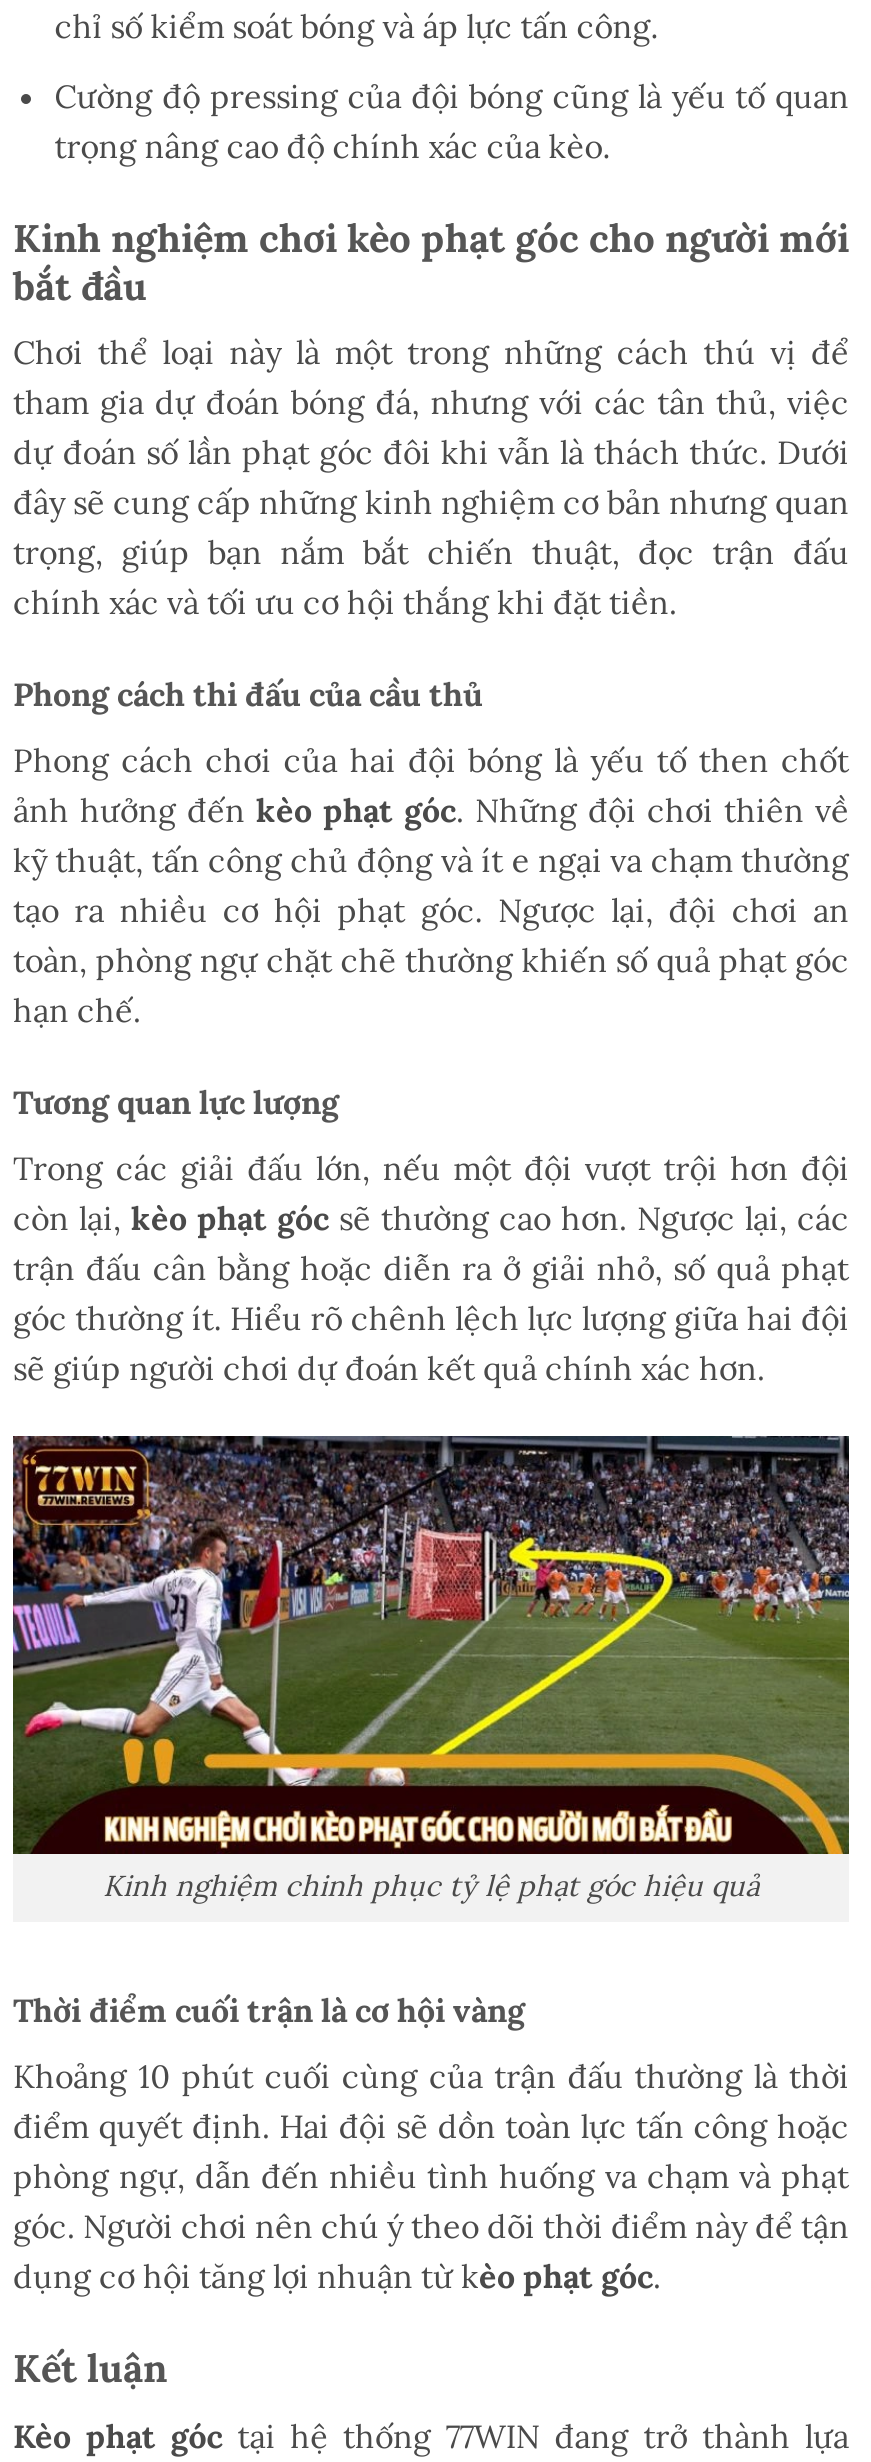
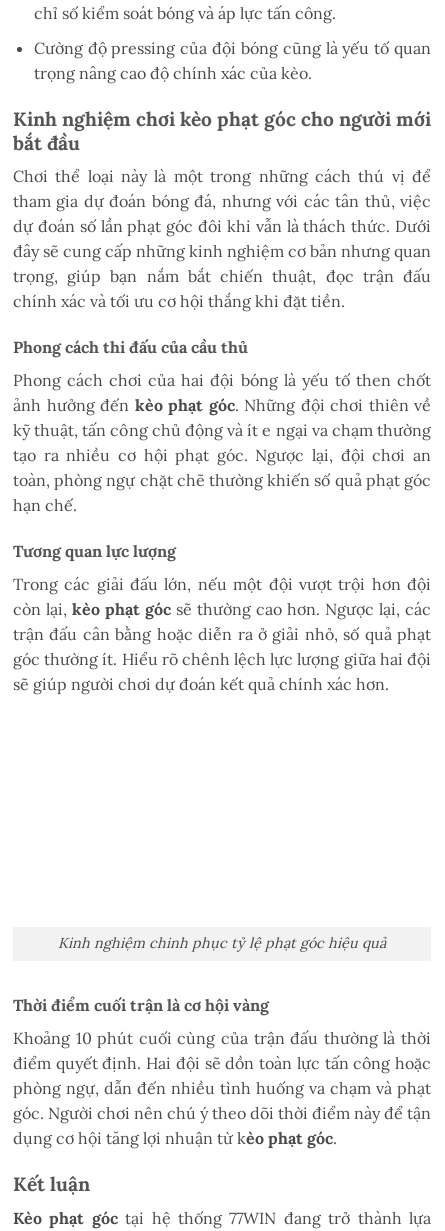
- [image]
